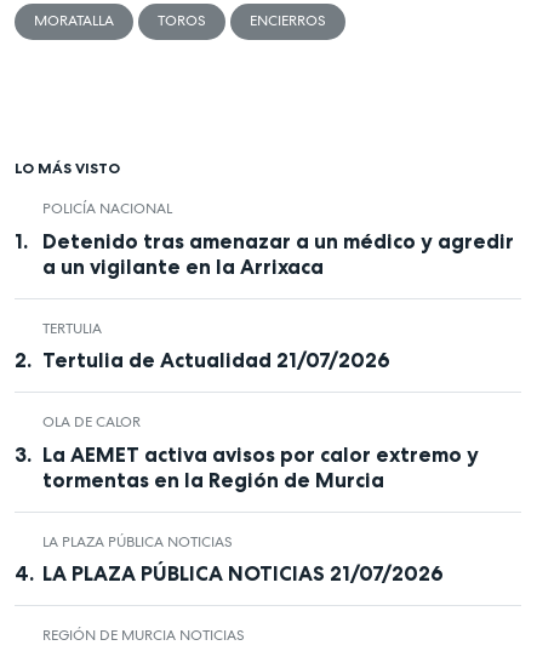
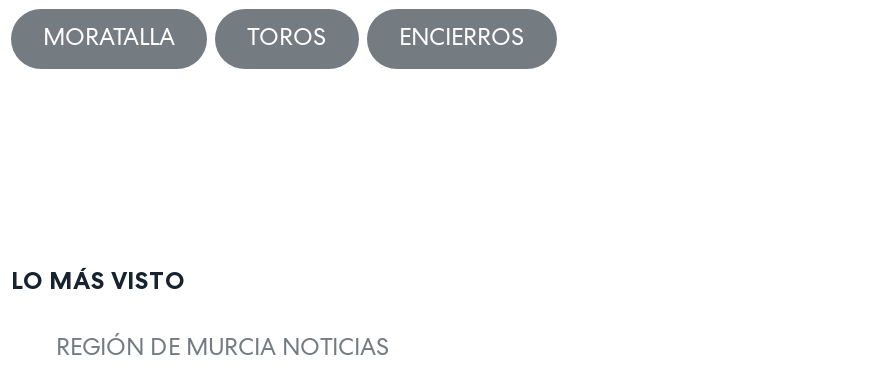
- POLICÍA NACIONAL
- Detenido tras amenazar a un médico y agredir
- a un vigilante en la Arrixaca
- TERTULIA
- Tertulia de Actualidad 21/07/2026
- OLA DE CALOR
- La AEMET activa avisos por calor extremo y
- tormentas en la Región de Murcia
- LA PLAZA PÚBLICA NOTICIAS
- LA PLAZA PÚBLICA NOTICIAS 21/07/2026
